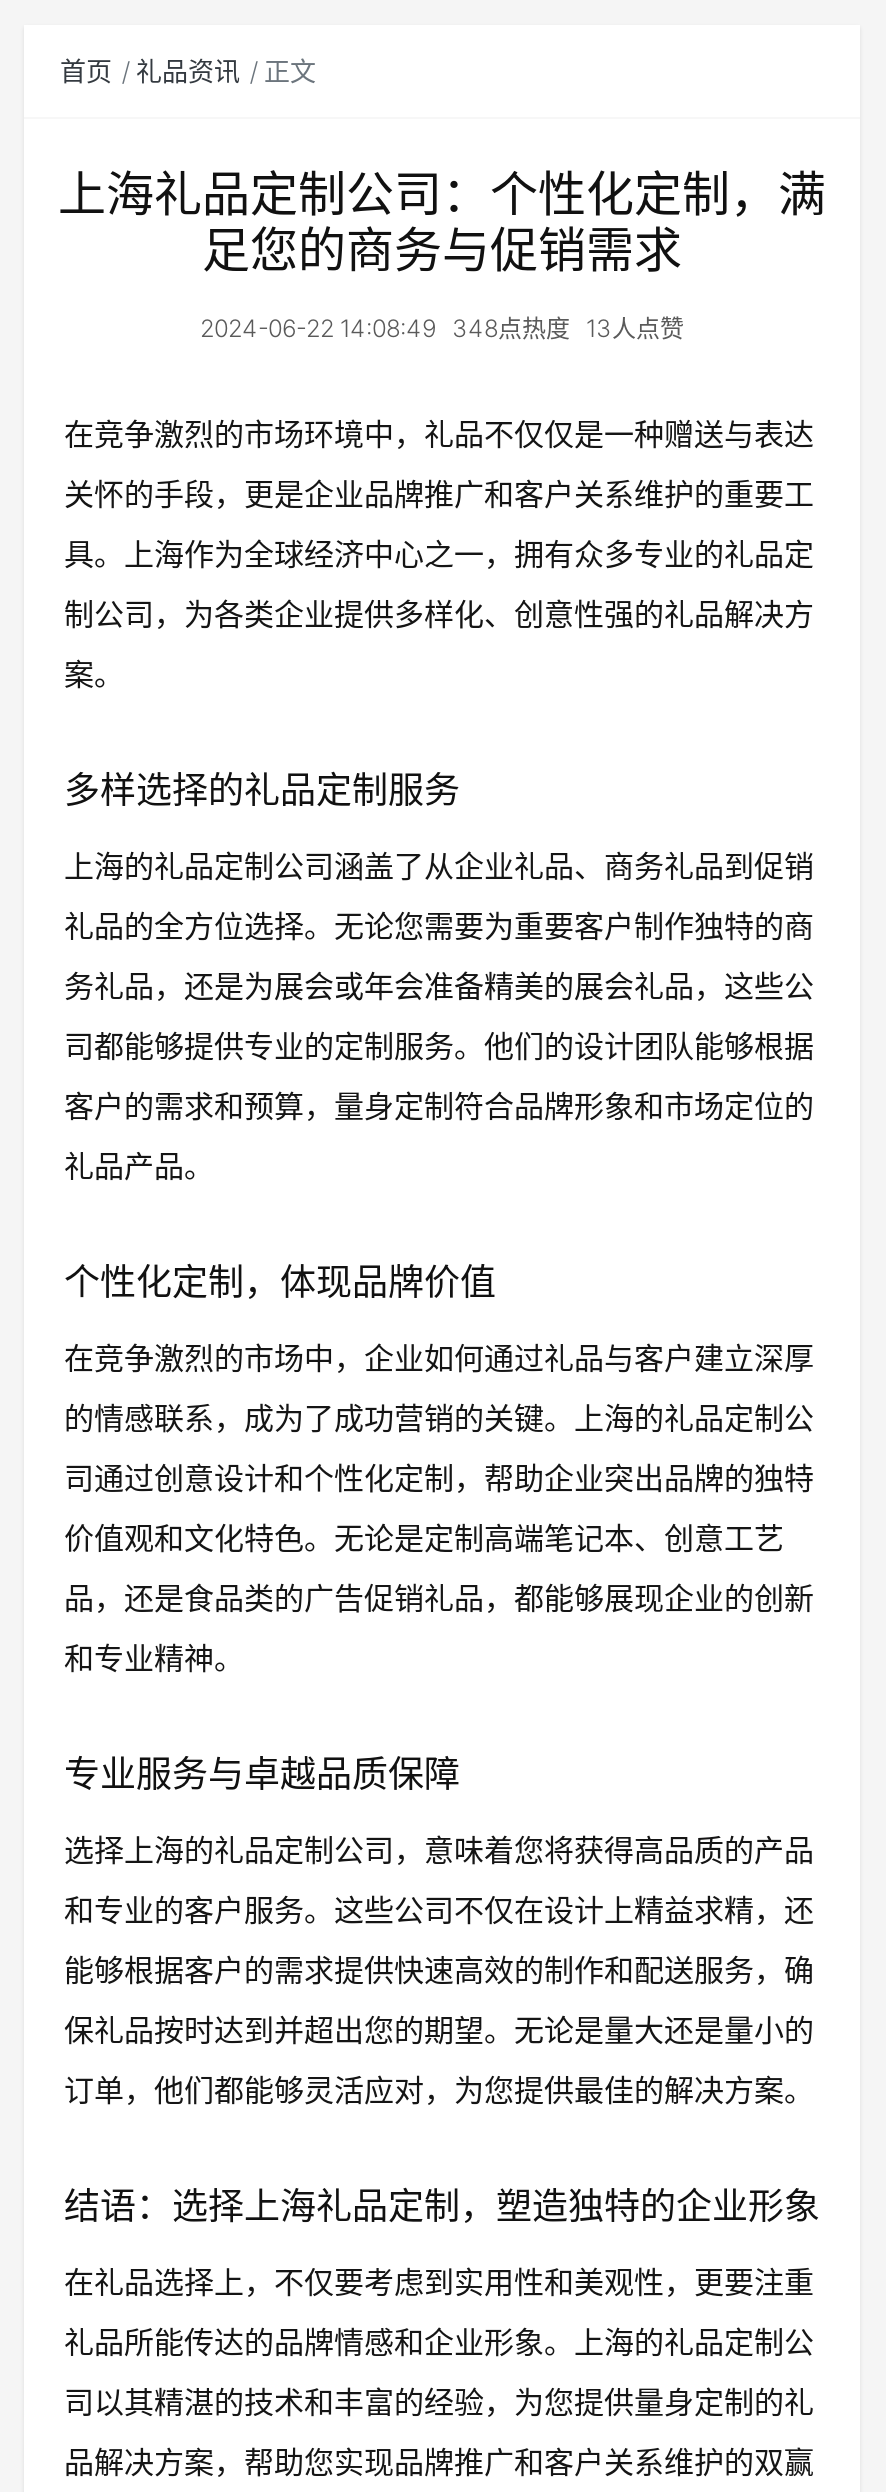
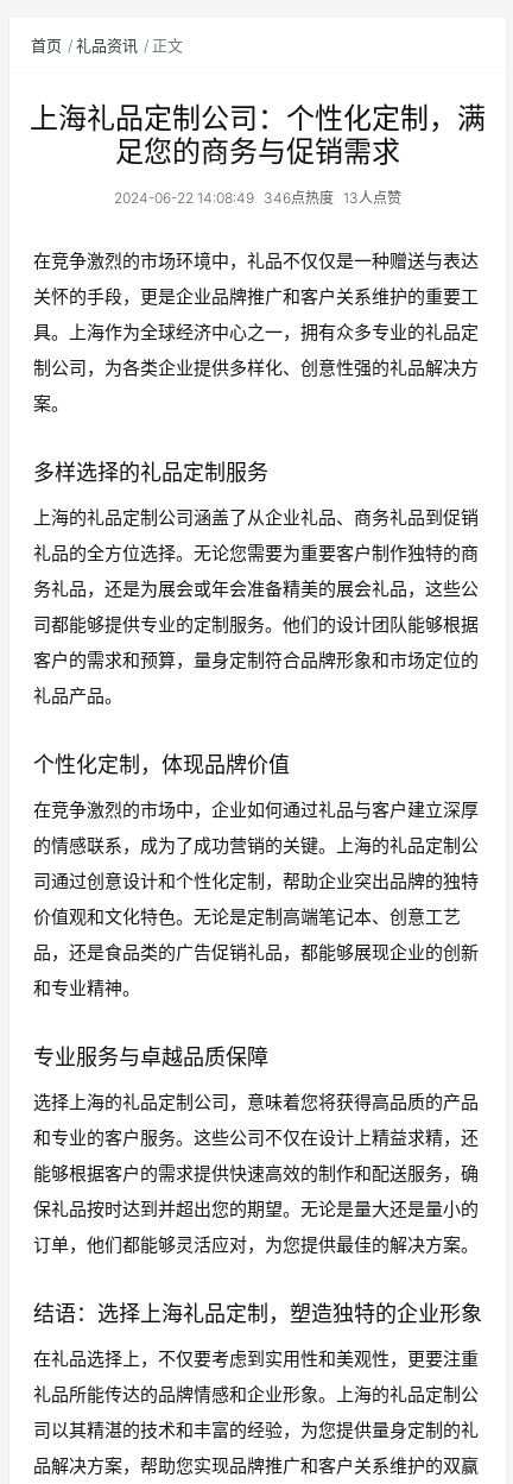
- 2024-06-22 14:08:49 348点热度 13人点赞
+ 2024-06-22 14:08:49 346点热度 13人点赞
